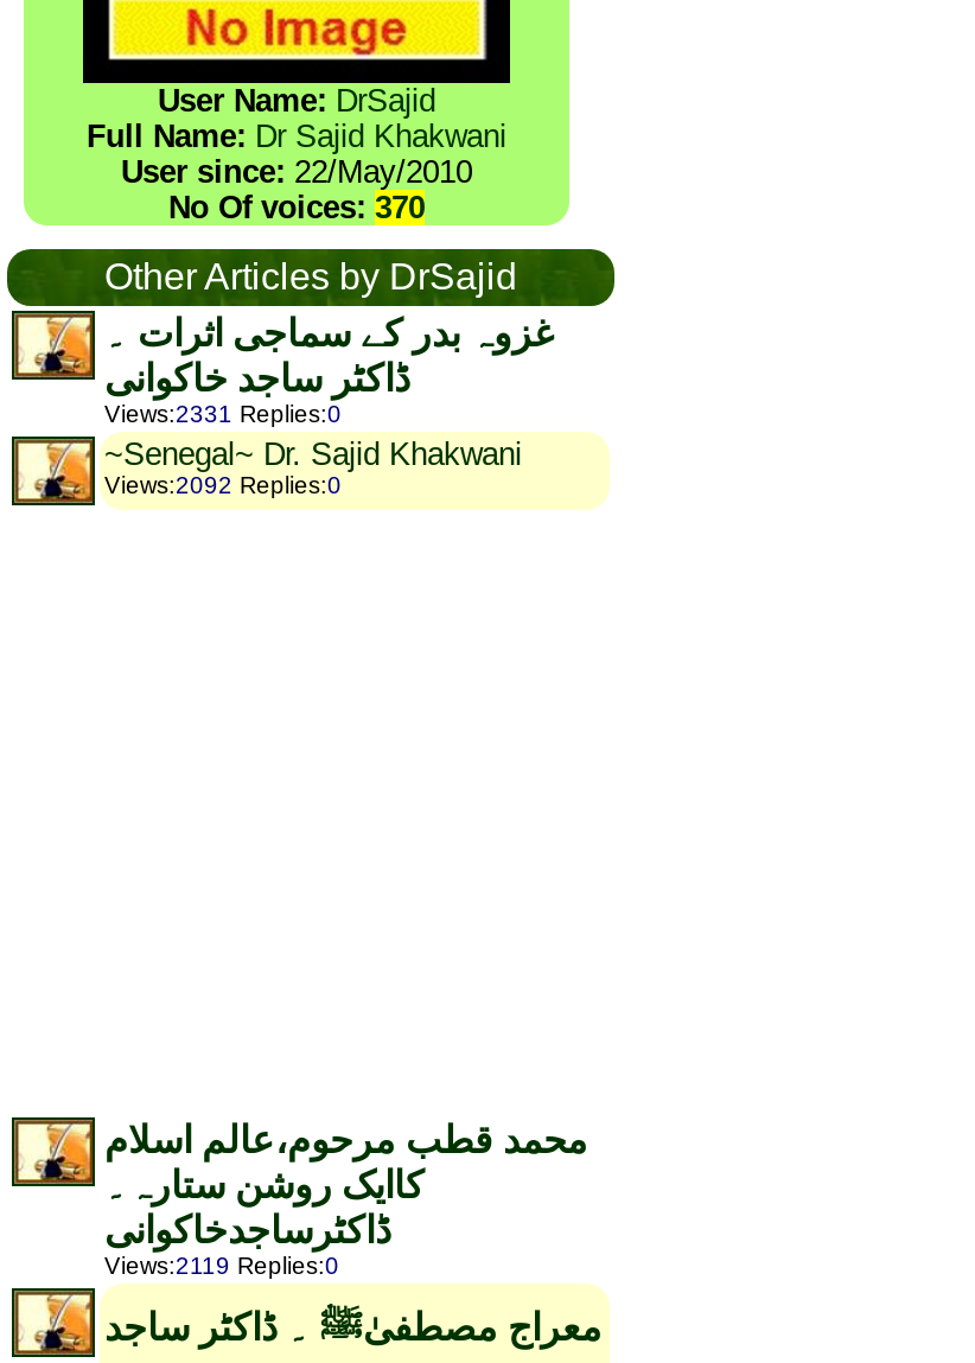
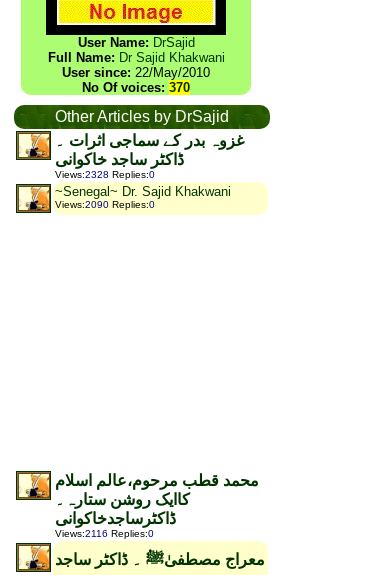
- Views:2331 Replies:0
+ Views:2328 Replies:0

- Views:2092 Replies:0
+ Views:2090 Replies:0

- Views:2119 Replies:0
+ Views:2116 Replies:0
